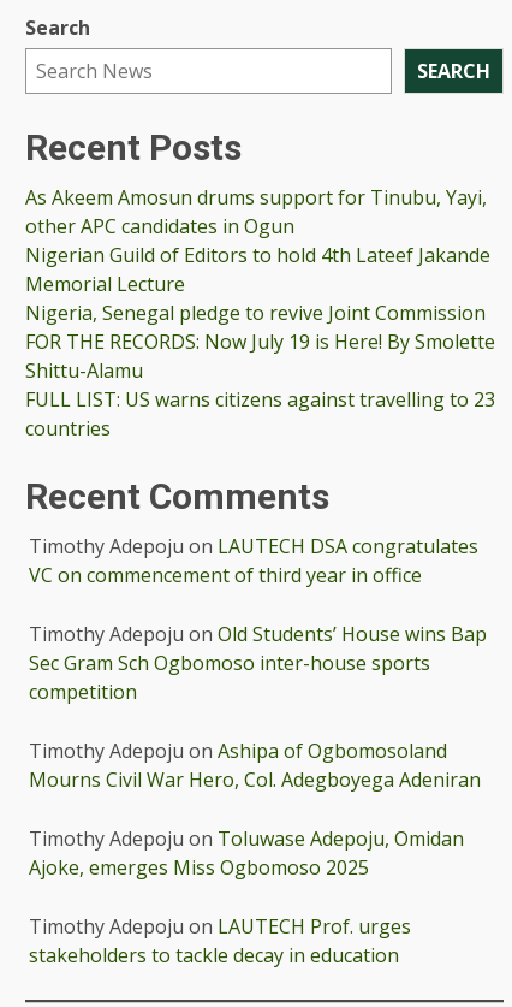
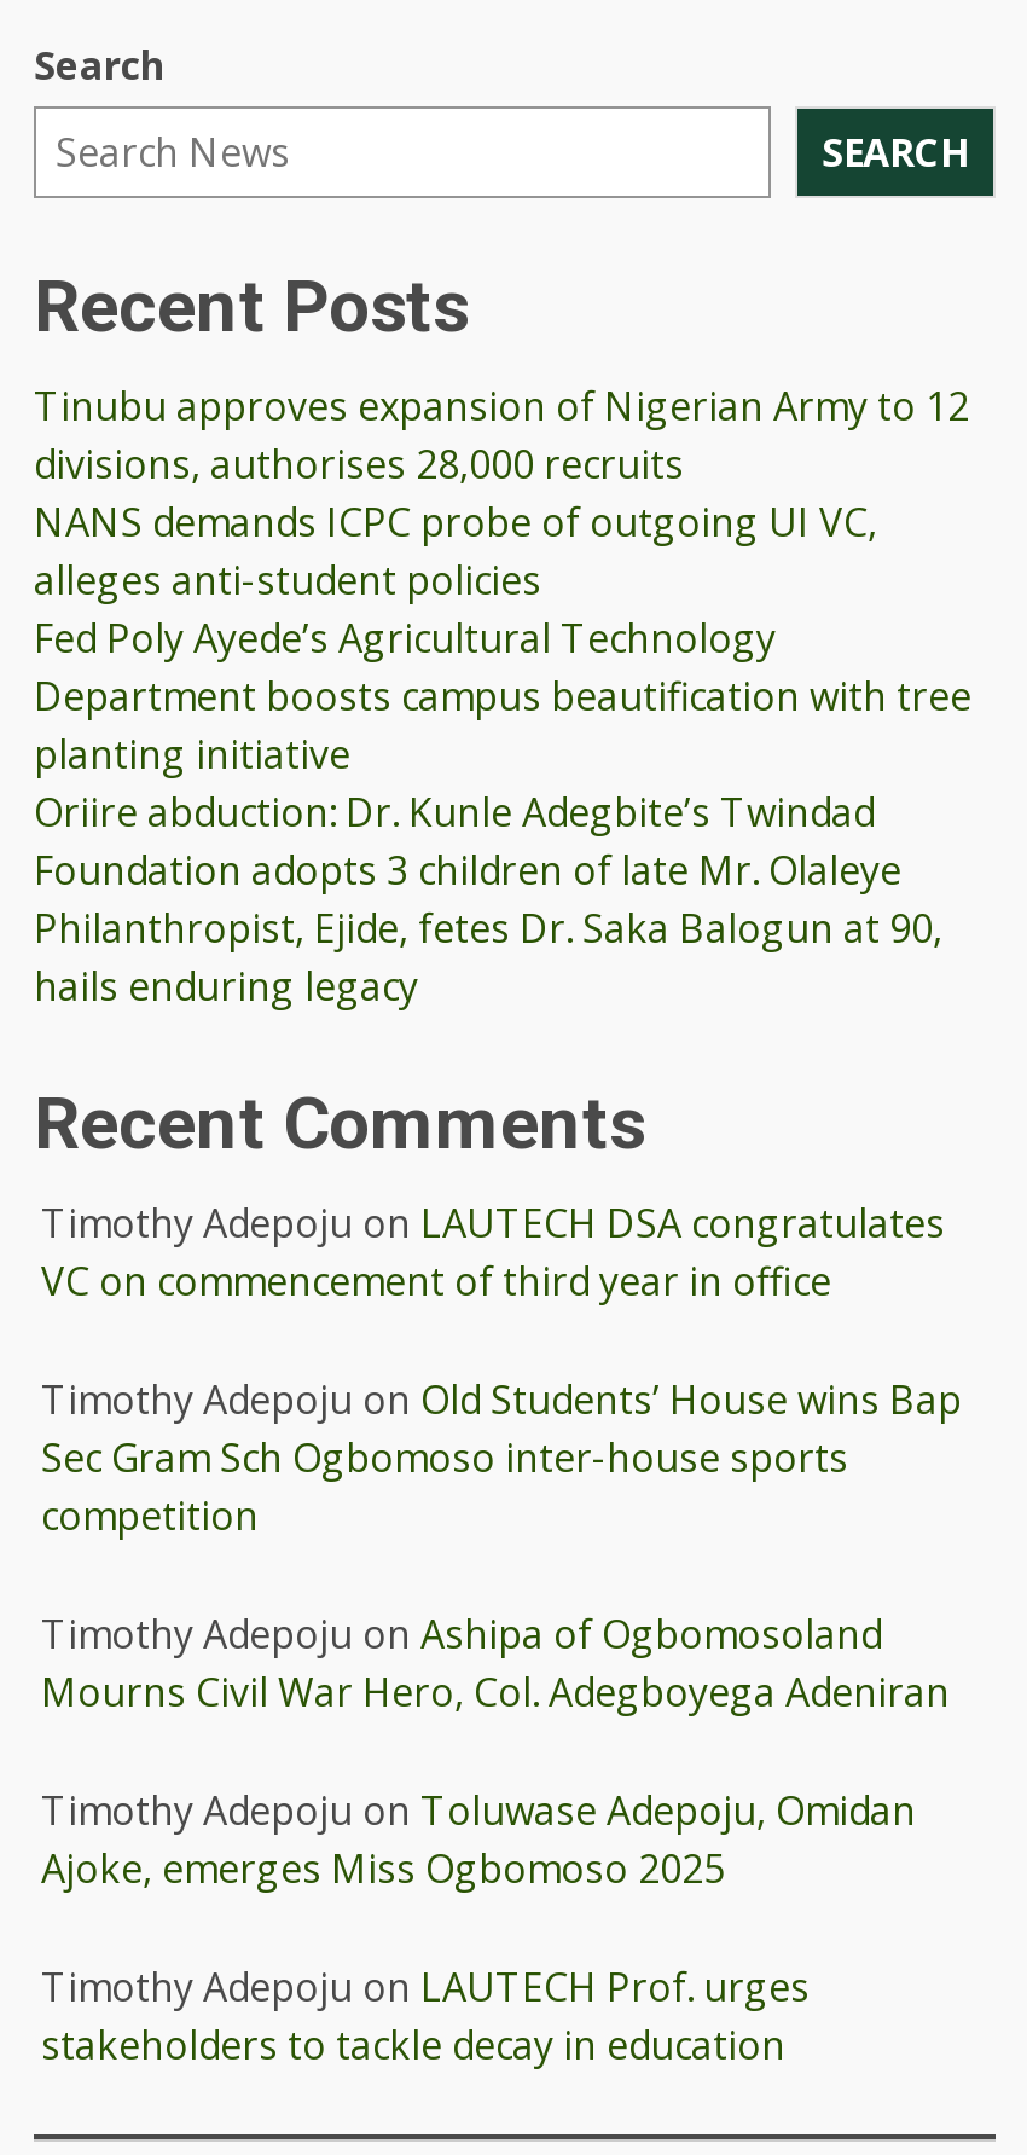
- As Akeem Amosun drums support for Tinubu, Yayi,
- other APC candidates in Ogun
- Nigerian Guild of Editors to hold 4th Lateef Jakande
- Memorial Lecture
- Nigeria, Senegal pledge to revive Joint Commission
- FOR THE RECORDS: Now July 19 is Here! By Smolette
- Shittu-Alamu
- FULL LIST: US warns citizens against travelling to 23
- countries
+ Tinubu approves expansion of Nigerian Army to 12
+ divisions, authorises 28,000 recruits
+ NANS demands ICPC probe of outgoing UI VC,
+ alleges anti-student policies
+ Fed Poly Ayede’s Agricultural Technology
+ Department boosts campus beautification with tree
+ planting initiative
+ Oriire abduction: Dr. Kunle Adegbite’s Twindad
+ Foundation adopts 3 children of late Mr. Olaleye
+ Philanthropist, Ejide, fetes Dr. Saka Balogun at 90,
+ hails enduring legacy
